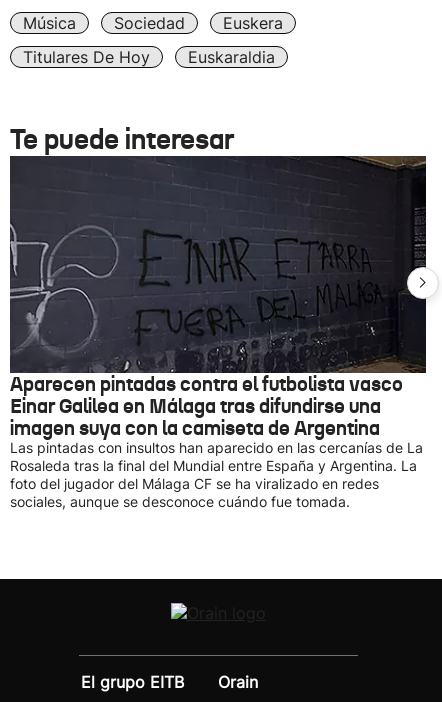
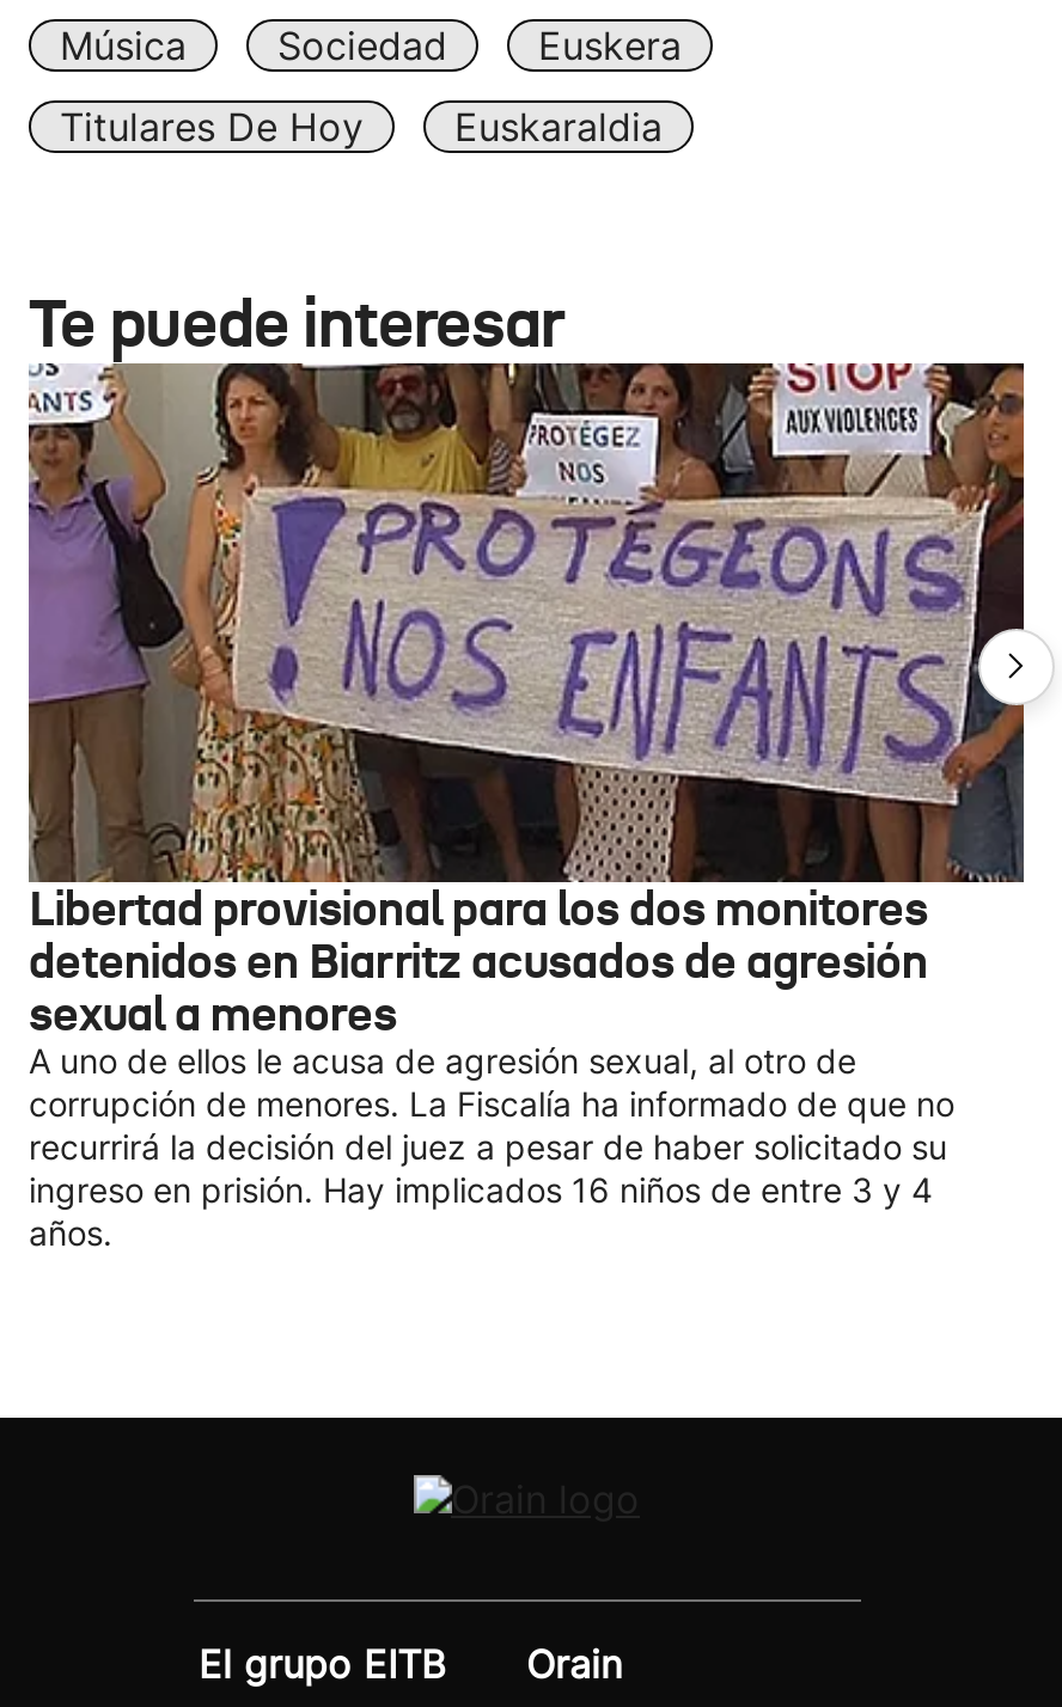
- [image]
- Aparecen pintadas contra el futbolista vasco
- Einar Galilea en Málaga tras difundirse una
- imagen suya con la camiseta de Argentina
- Las pintadas con insultos han aparecido en las cercanías de La
- Rosaleda tras la final del Mundial entre España y Argentina. La
- foto del jugador del Málaga CF se ha viralizado en redes
- sociales, aunque se desconoce cuándo fue tomada.
+ [image]
+ Libertad provisional para los dos monitores
+ detenidos en Biarritz acusados de agresión
+ sexual a menores
+ A uno de ellos le acusa de agresión sexual, al otro de
+ corrupción de menores. La Fiscalía ha informado de que no
+ recurrirá la decisión del juez a pesar de haber solicitado su
+ ingreso en prisión. Hay implicados 16 niños de entre 3 y 4
+ años.
